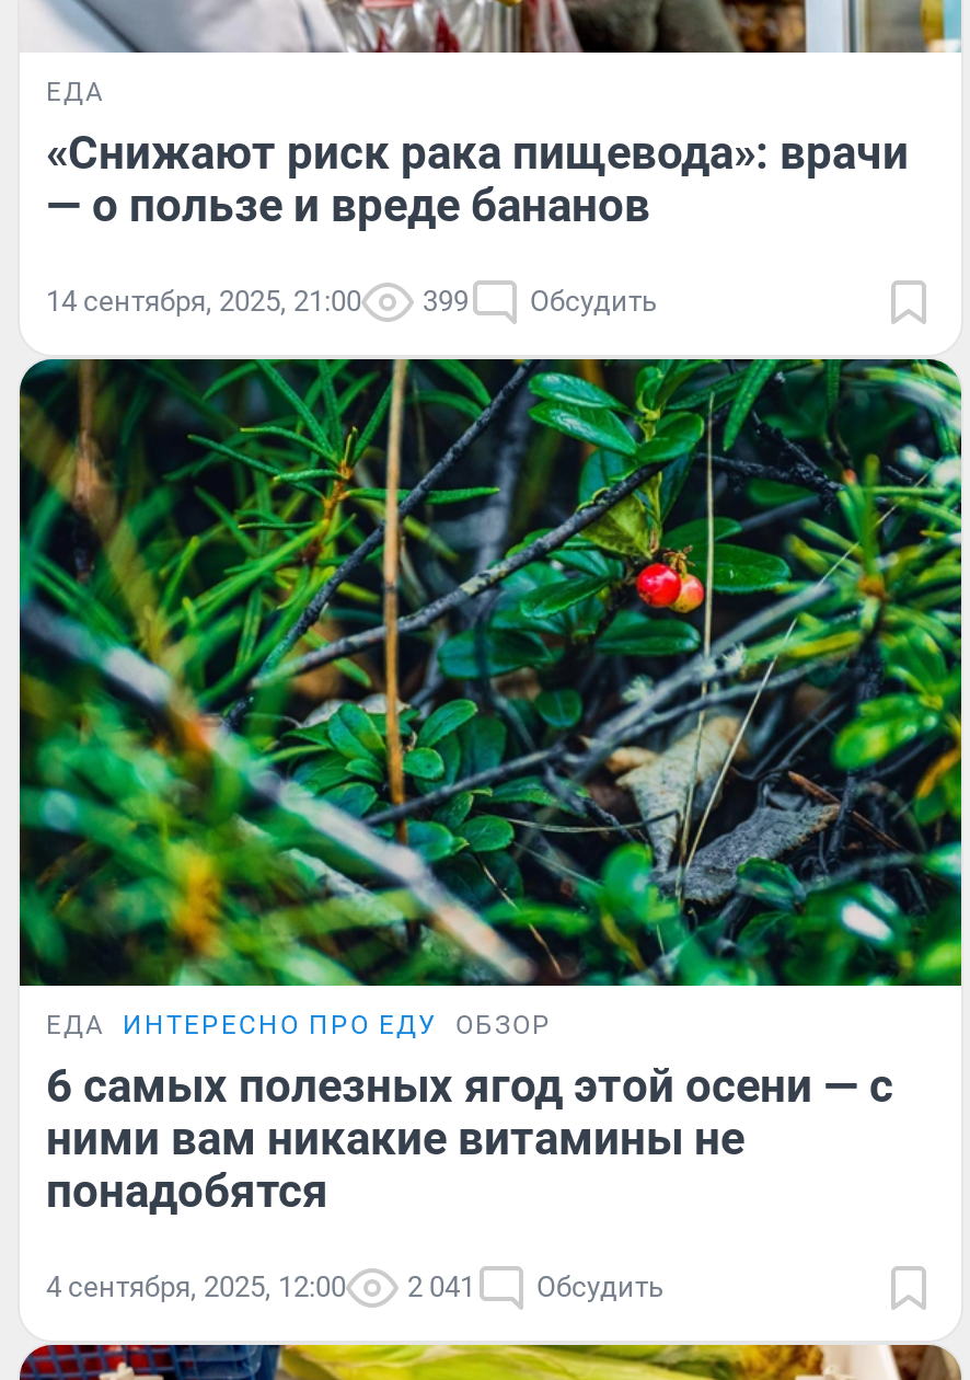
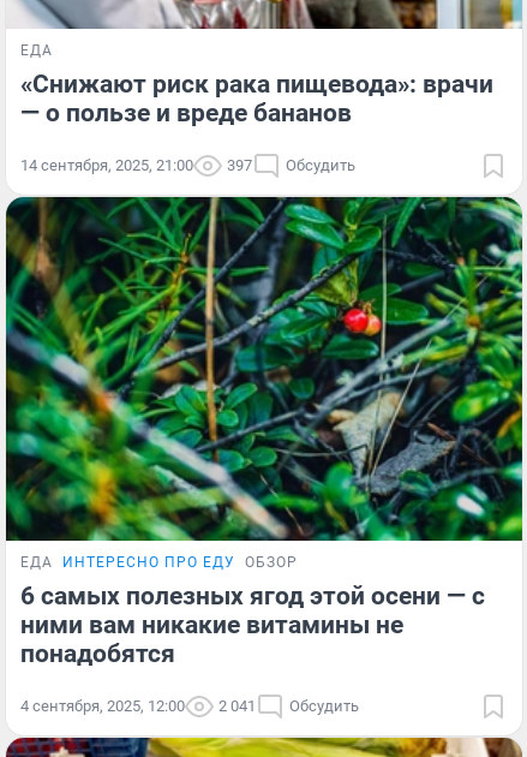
- 14 сентября, 2025, 21:00 399 Обсудить
+ 14 сентября, 2025, 21:00 397 Обсудить
